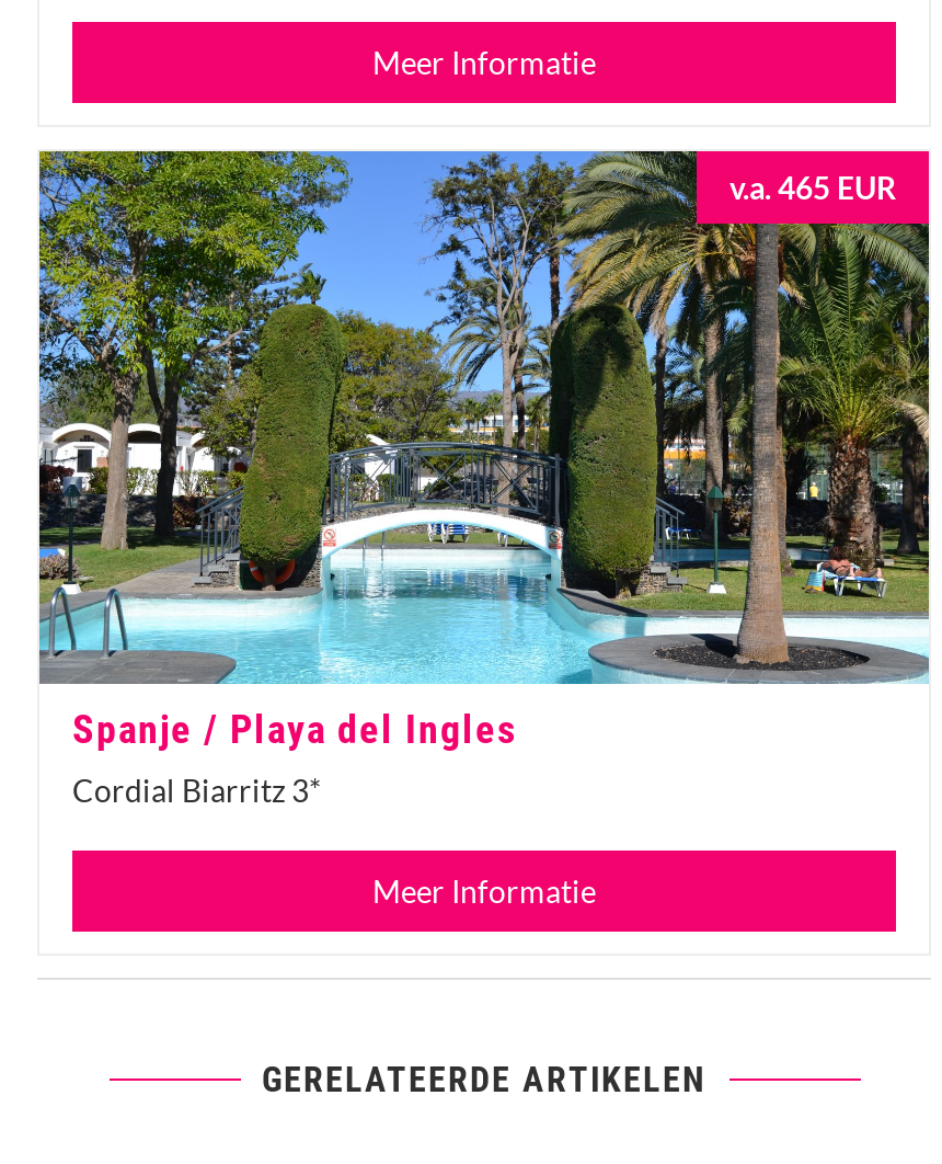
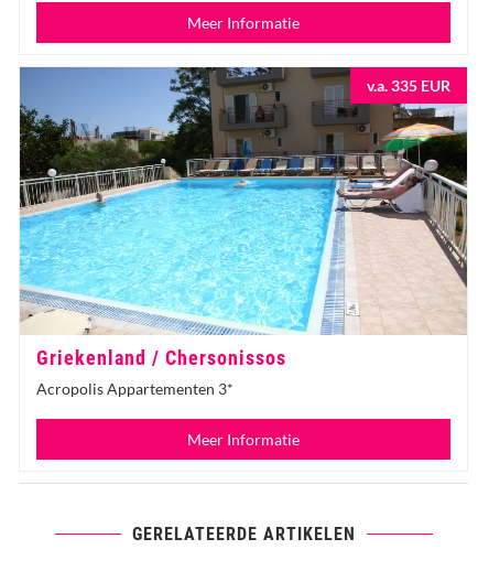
- [image]
- v.a. 465 EUR
+ [image]
+ v.a. 335 EUR

- Spanje / Playa del Ingles
- Cordial Biarritz 3*
+ Griekenland / Chersonissos
+ Acropolis Appartementen 3*
